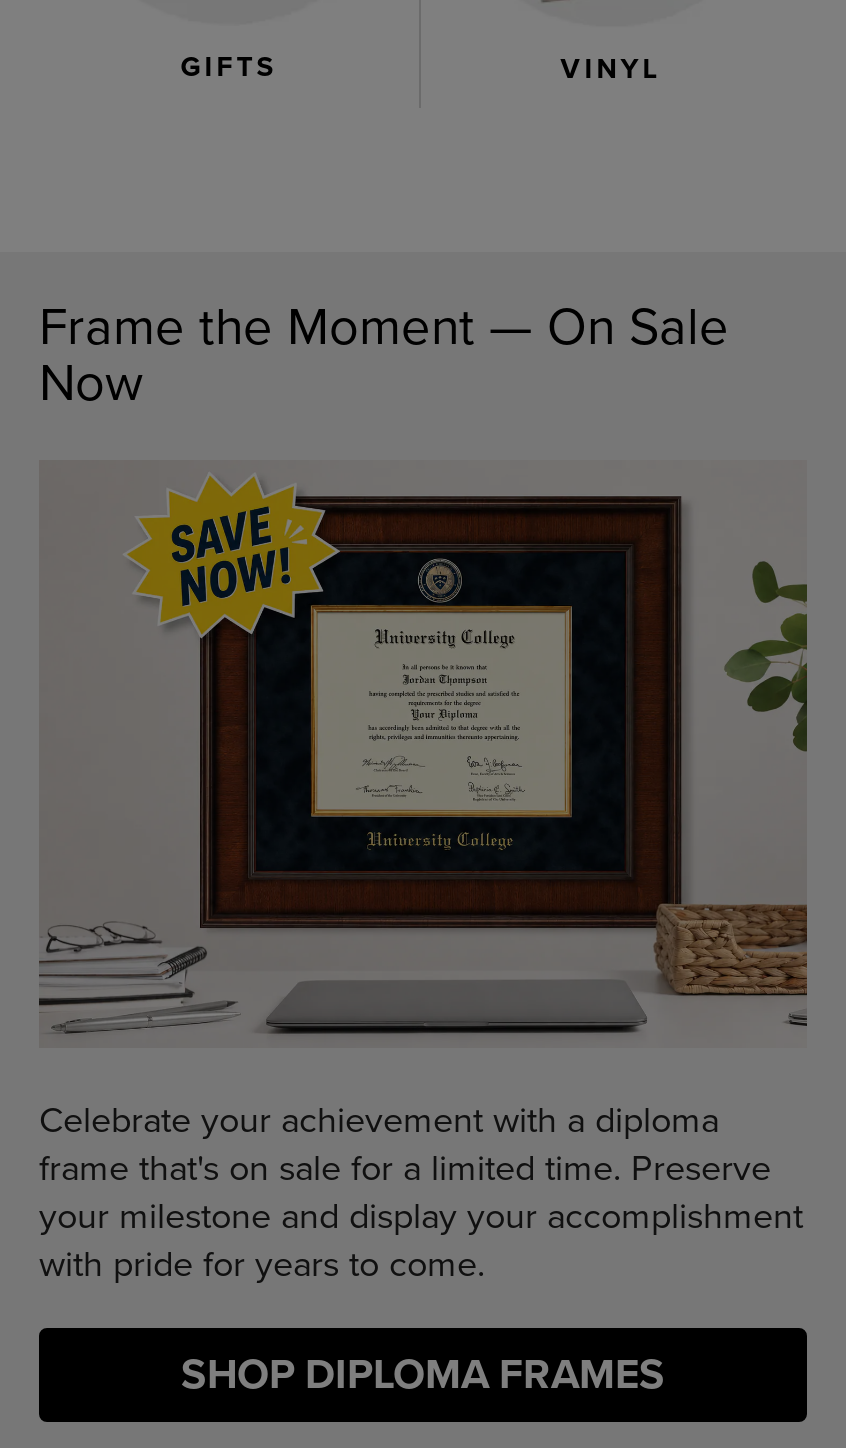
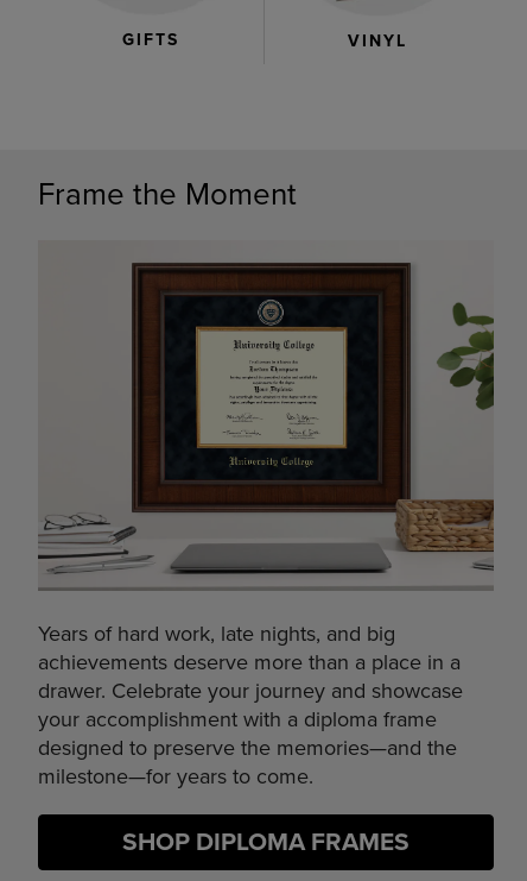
- Frame the Moment — On Sale
- Now
+ Frame the Moment

- [image]
- Celebrate your achievement with a diploma
- frame that's on sale for a limited time. Preserve
- your milestone and display your accomplishment
- with pride for years to come.
+ [image]
+ Years of hard work, late nights, and big
+ achievements deserve more than a place in a
+ drawer. Celebrate your journey and showcase
+ your accomplishment with a diploma frame
+ designed to preserve the memories—and the
+ milestone—for years to come.
